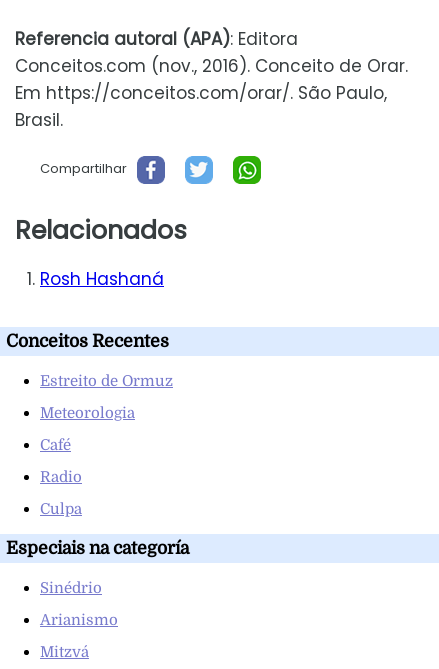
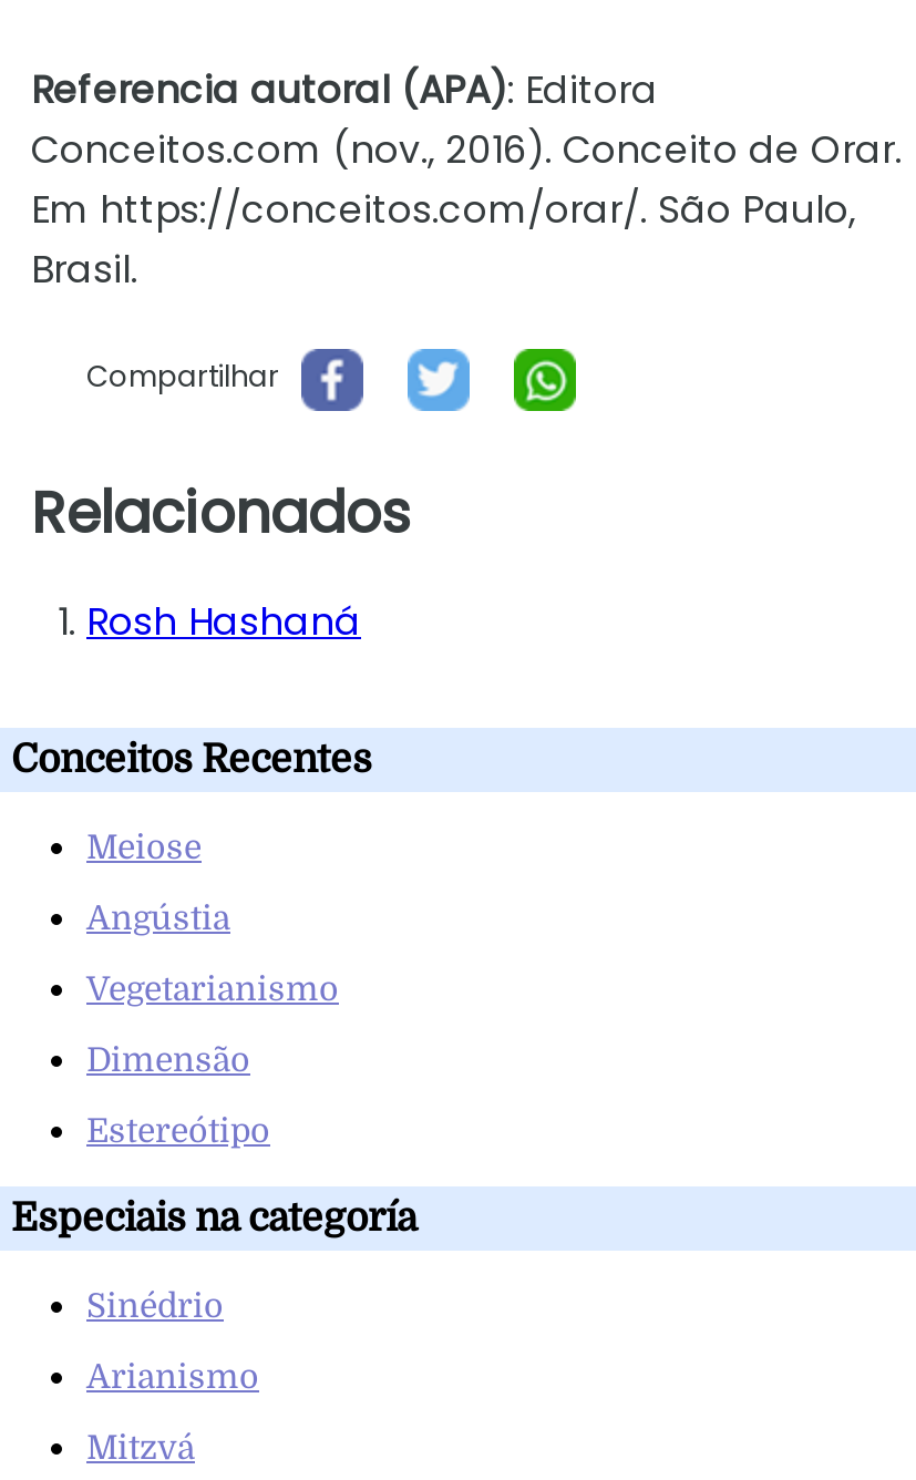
- Estreito de Ormuz
+ Meiose

- Meteorologia
+ Angústia

- Café
+ Vegetarianismo

- Radio
+ Dimensão

- Culpa
+ Estereótipo
